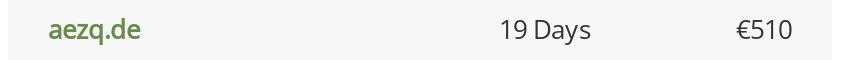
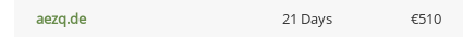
- 19 Days
+ 21 Days
